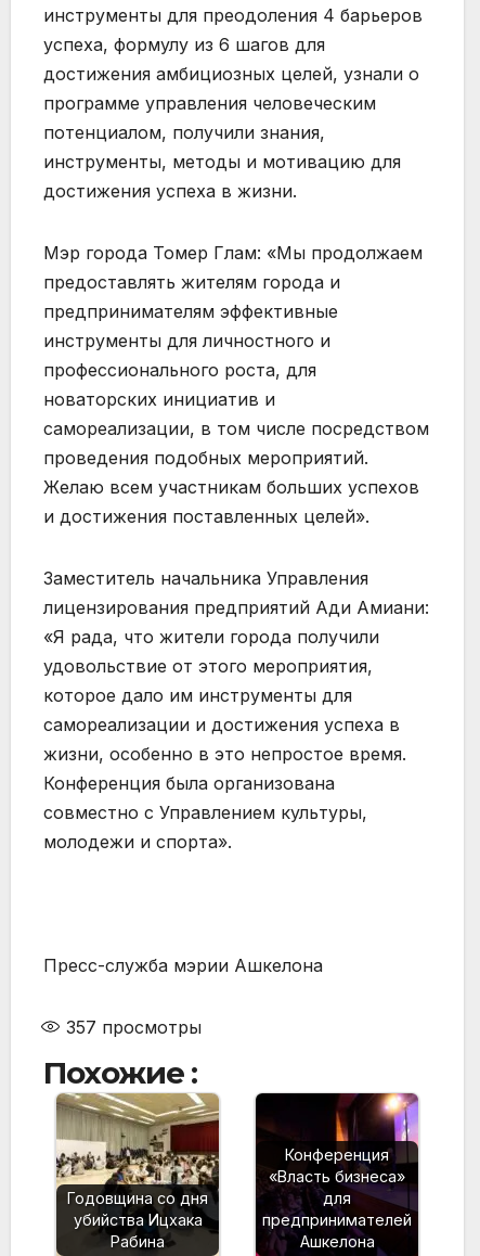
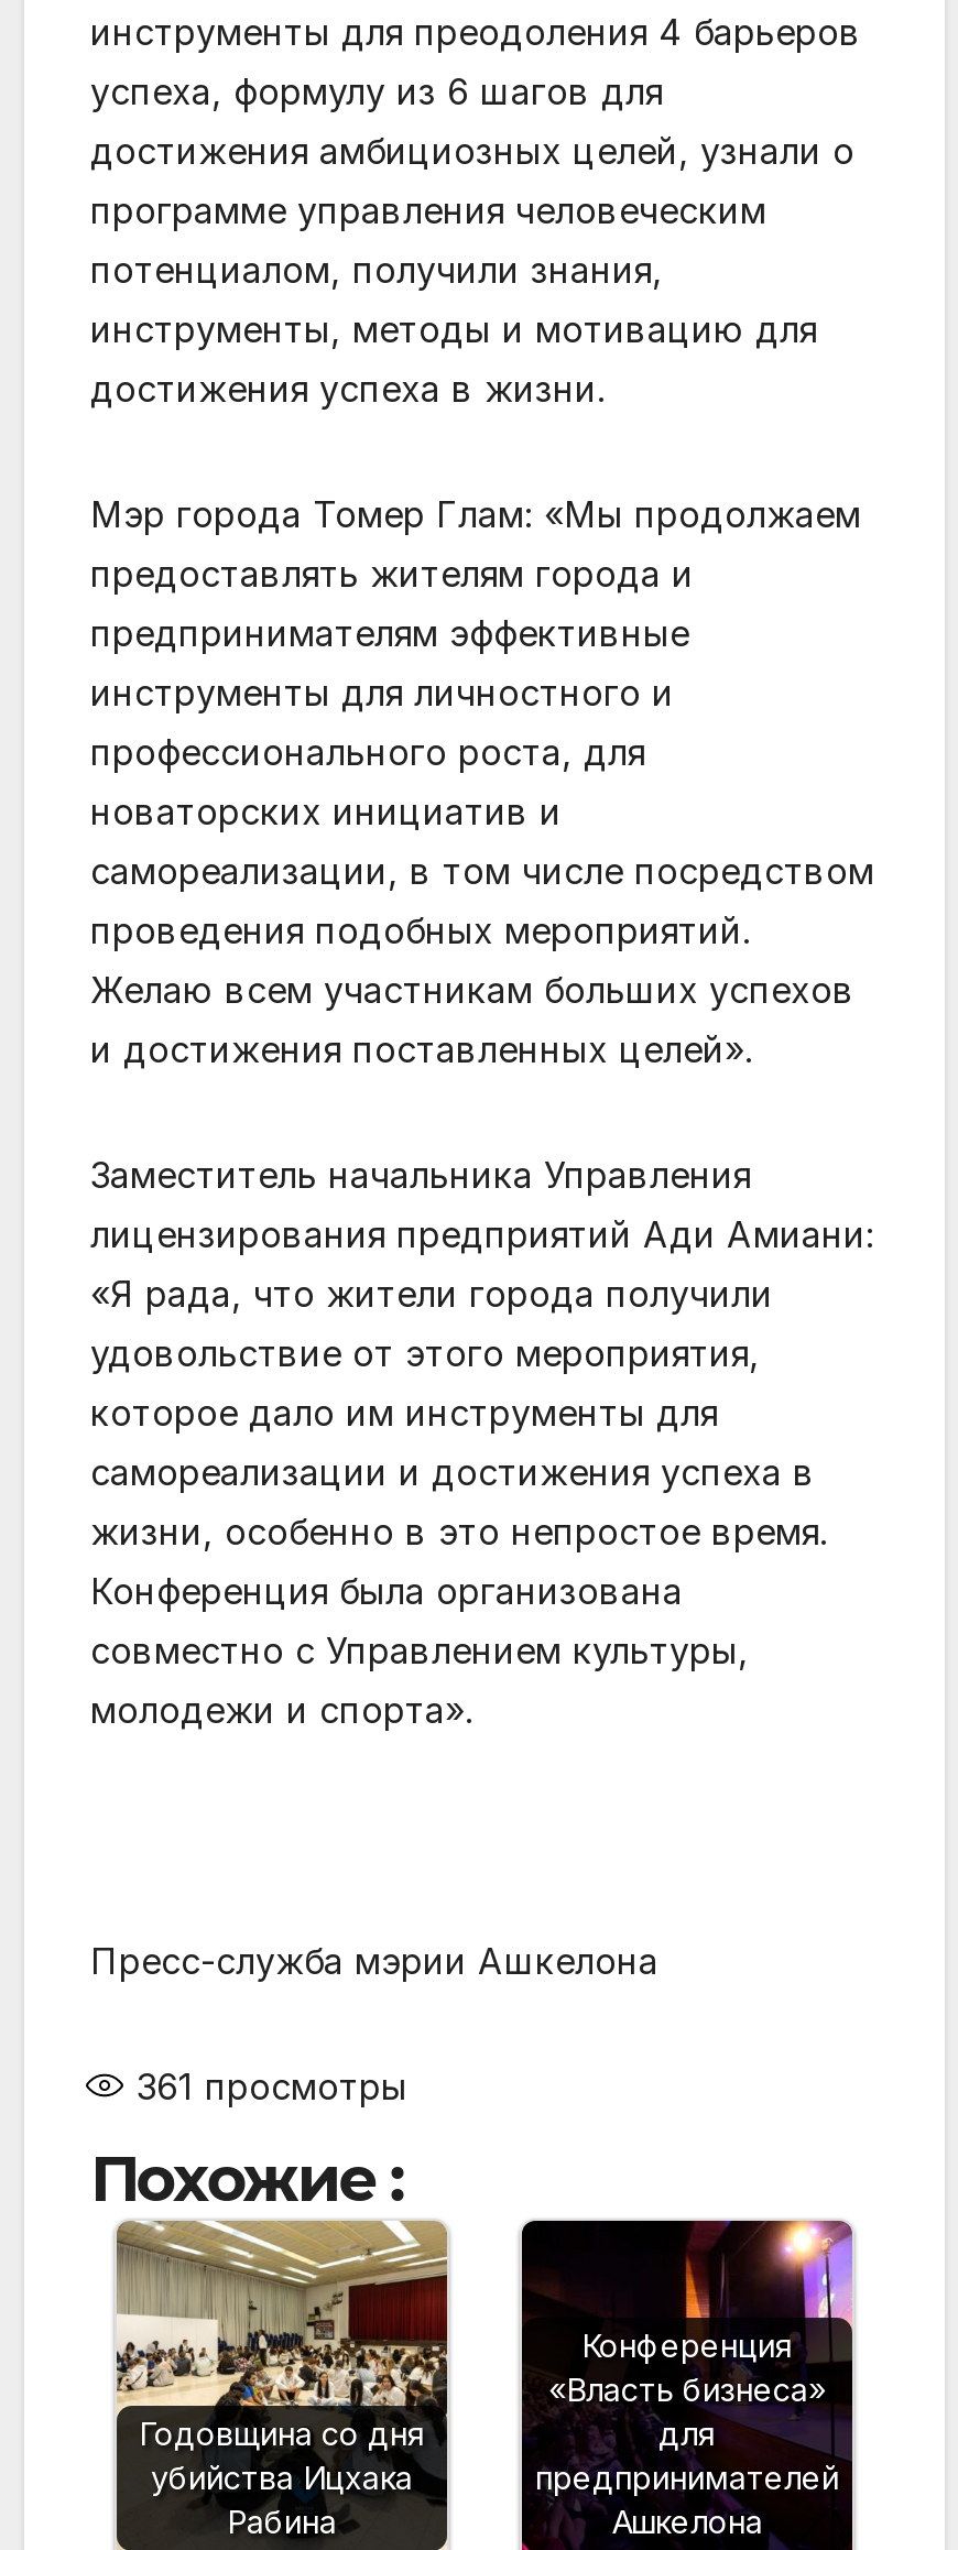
- 357 просмотры
+ 361 просмотры
